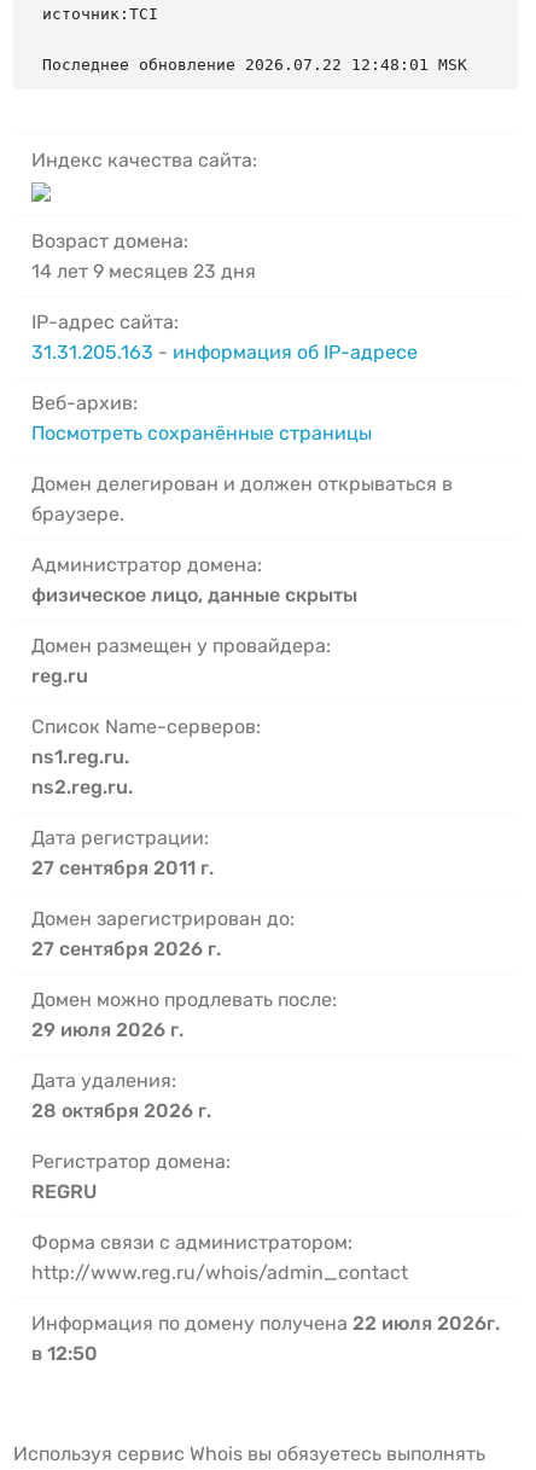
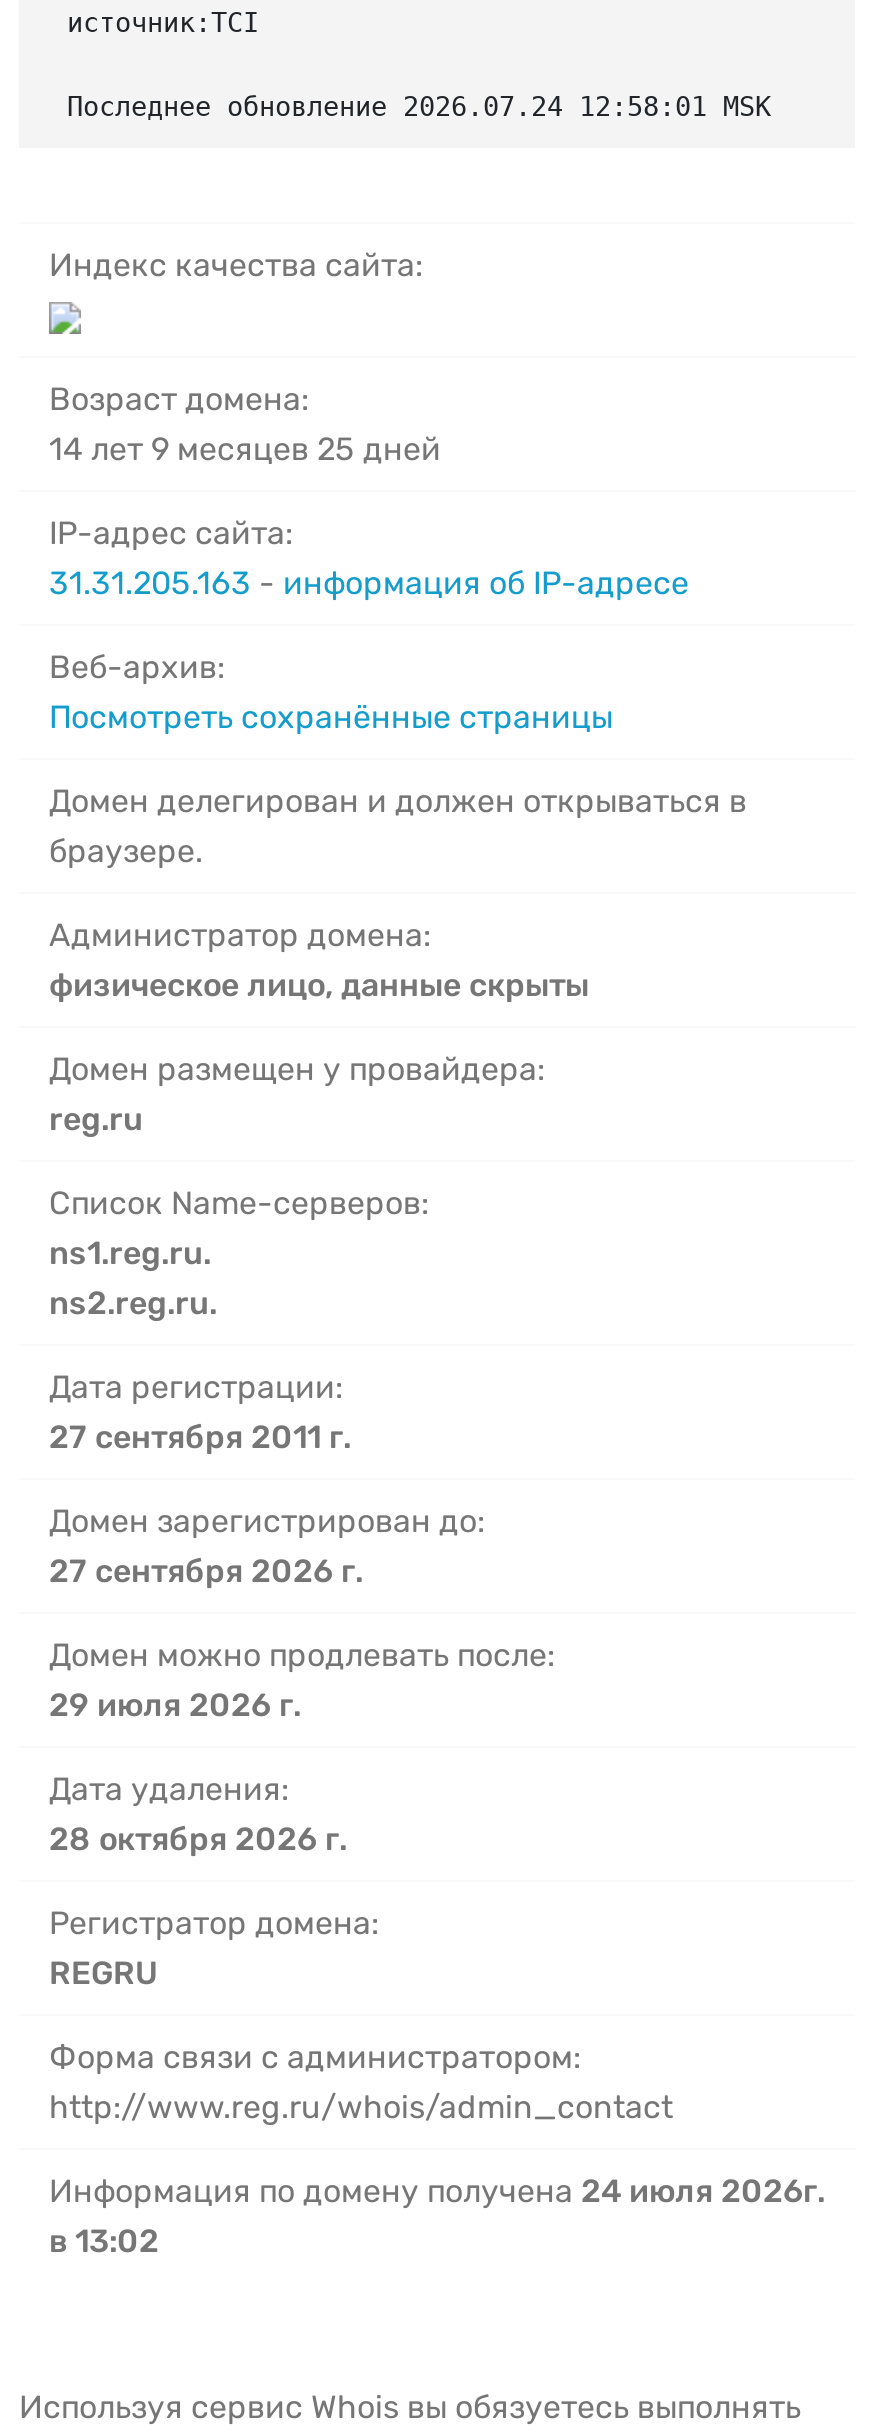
- Последнее обновление 2026.07.22 12:48:01 MSK
+ Последнее обновление 2026.07.24 12:58:01 MSK

- 14 лет 9 месяцев 23 дня
+ 14 лет 9 месяцев 25 дней

- Информация по домену получена 22 июля 2026г.
+ Информация по домену получена 24 июля 2026г.

- в 12:50
+ в 13:02
